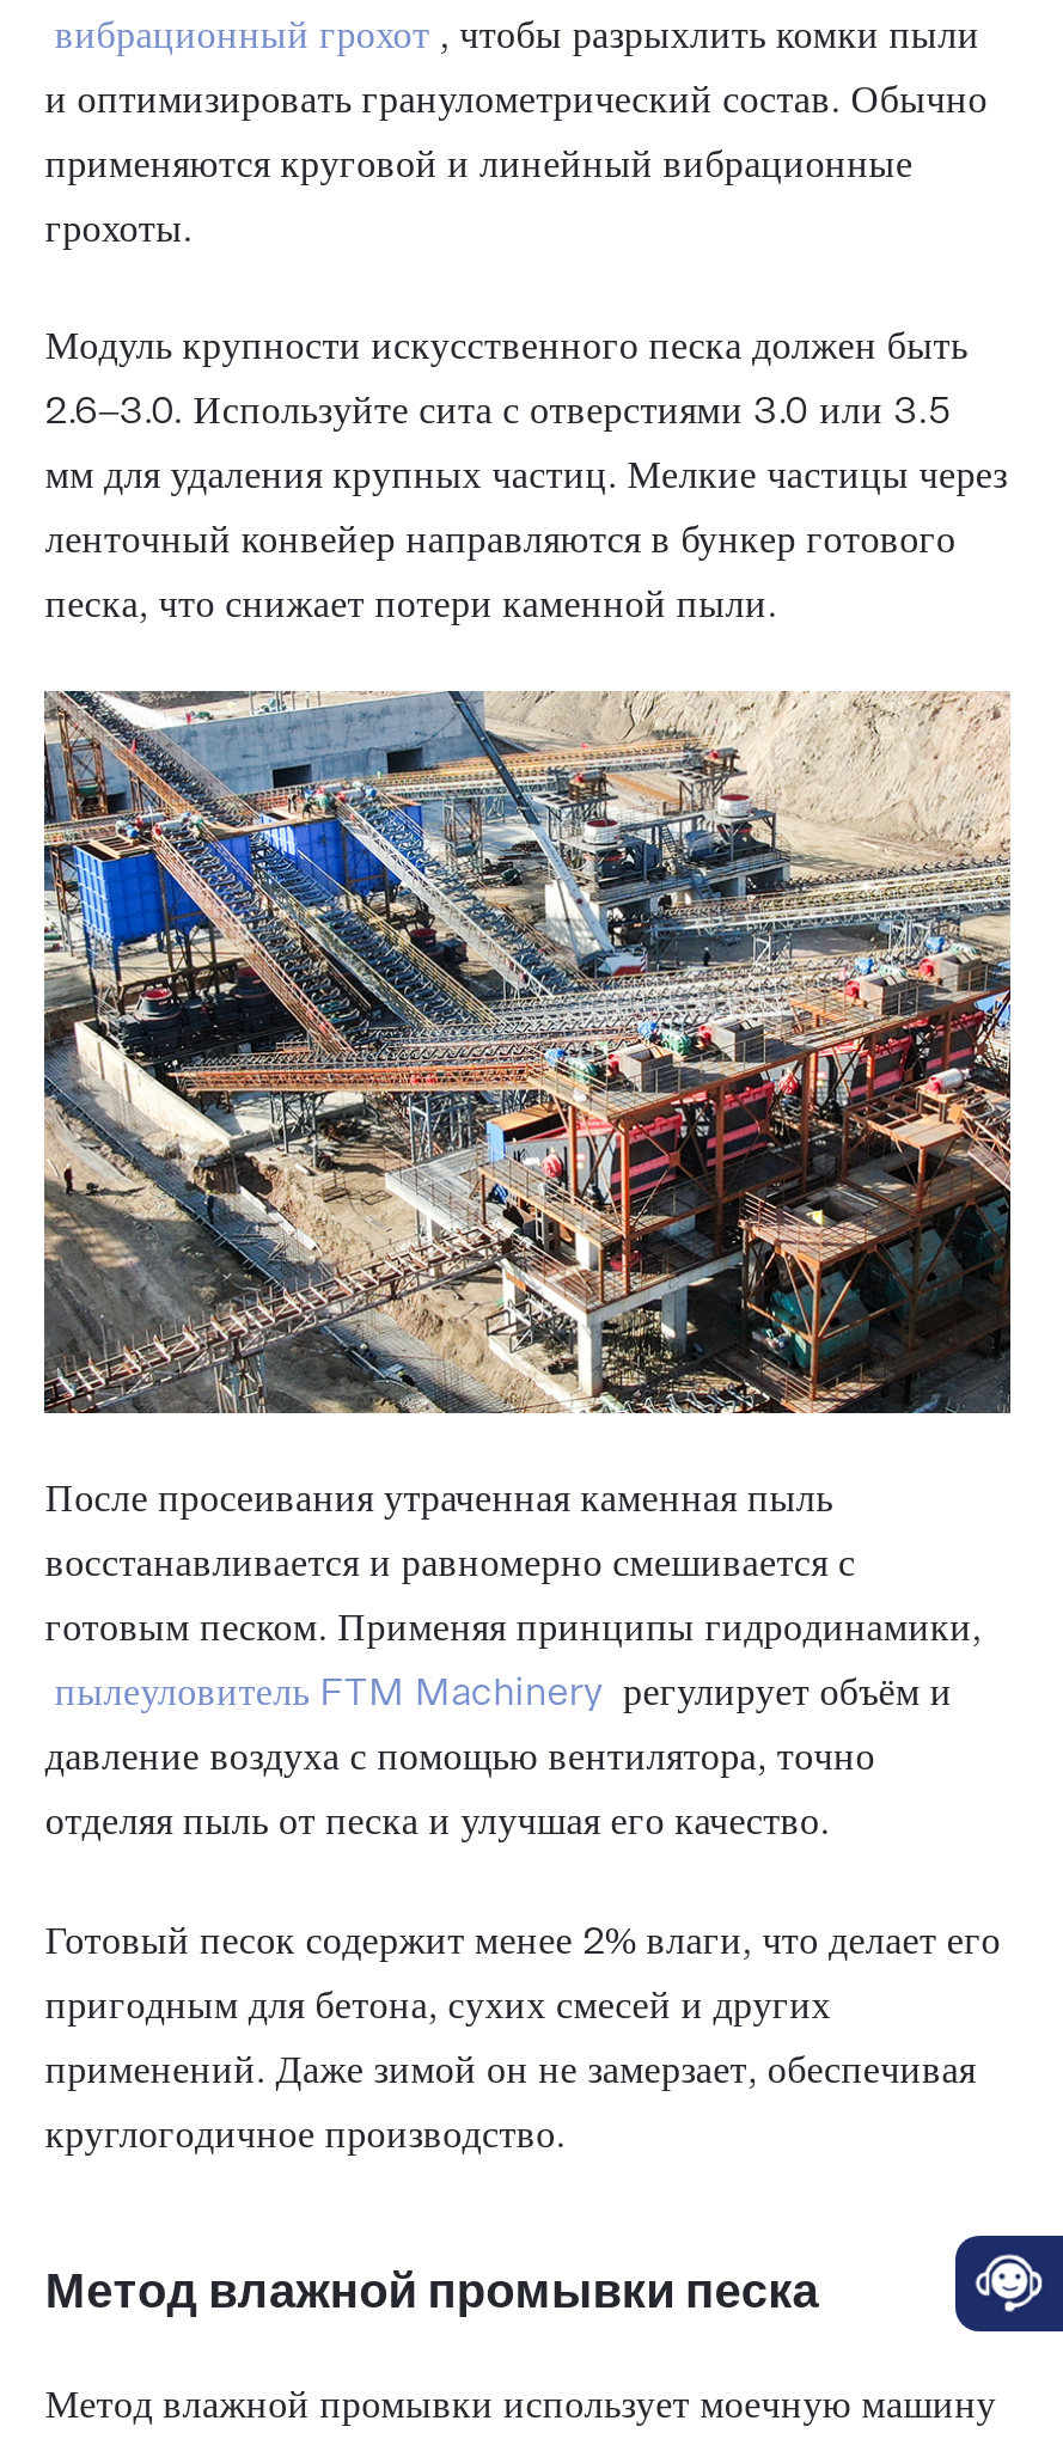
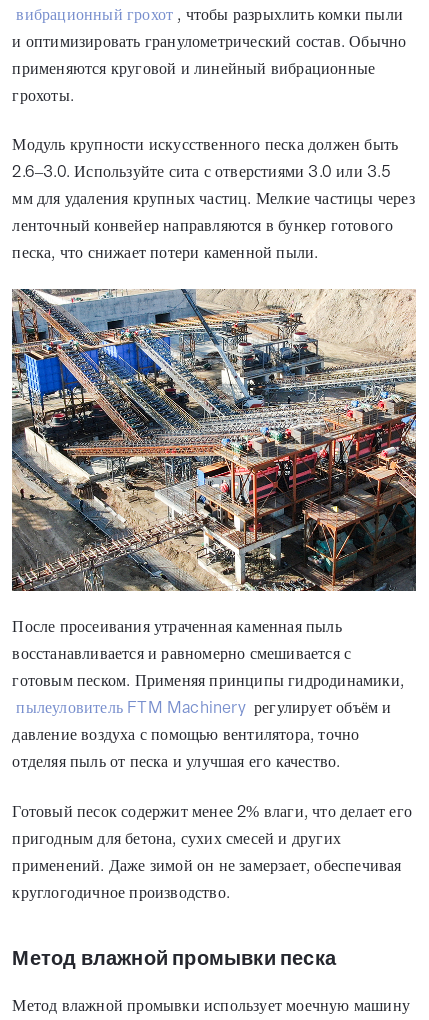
- [image]
